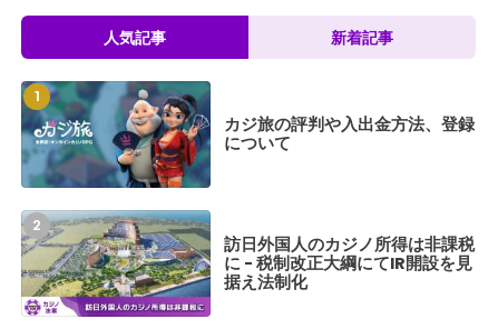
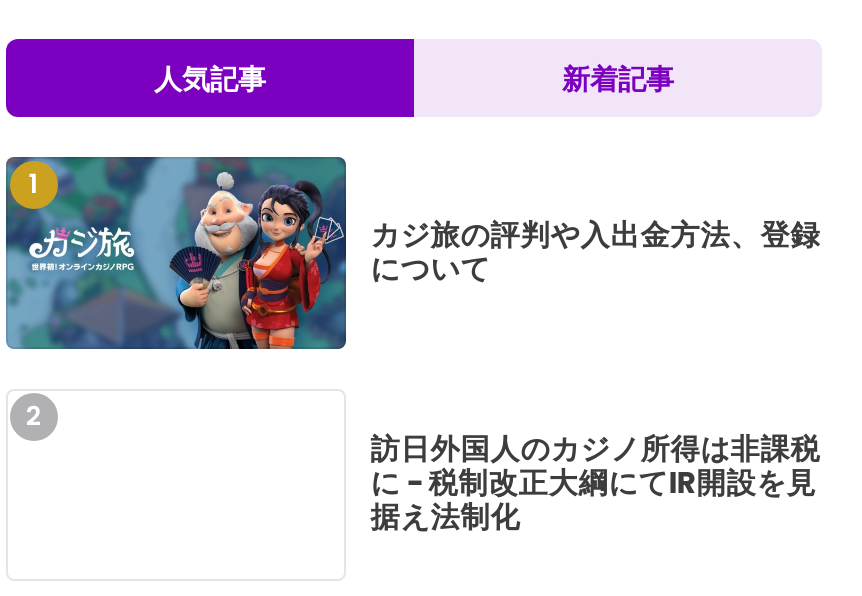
- [image]
